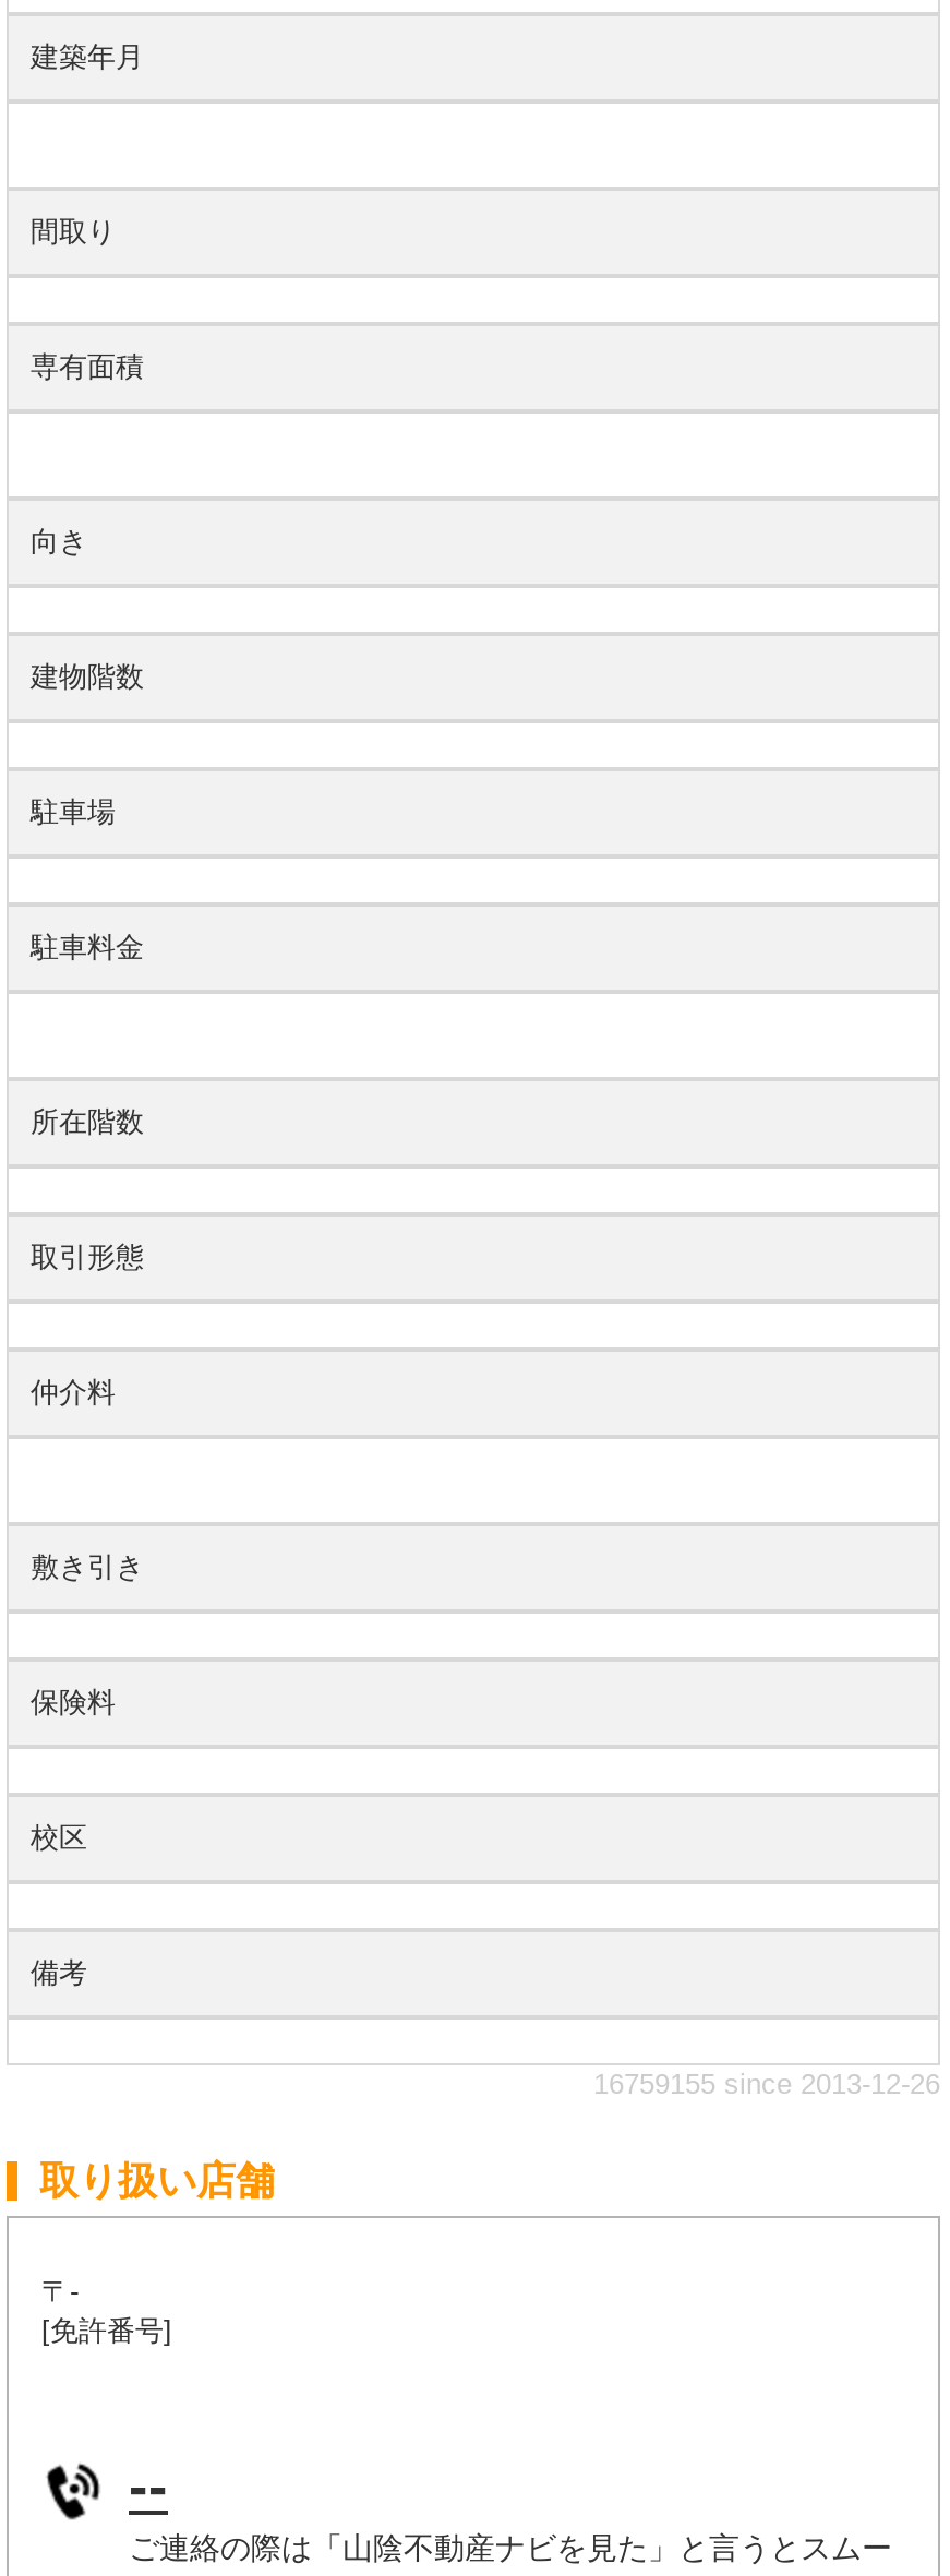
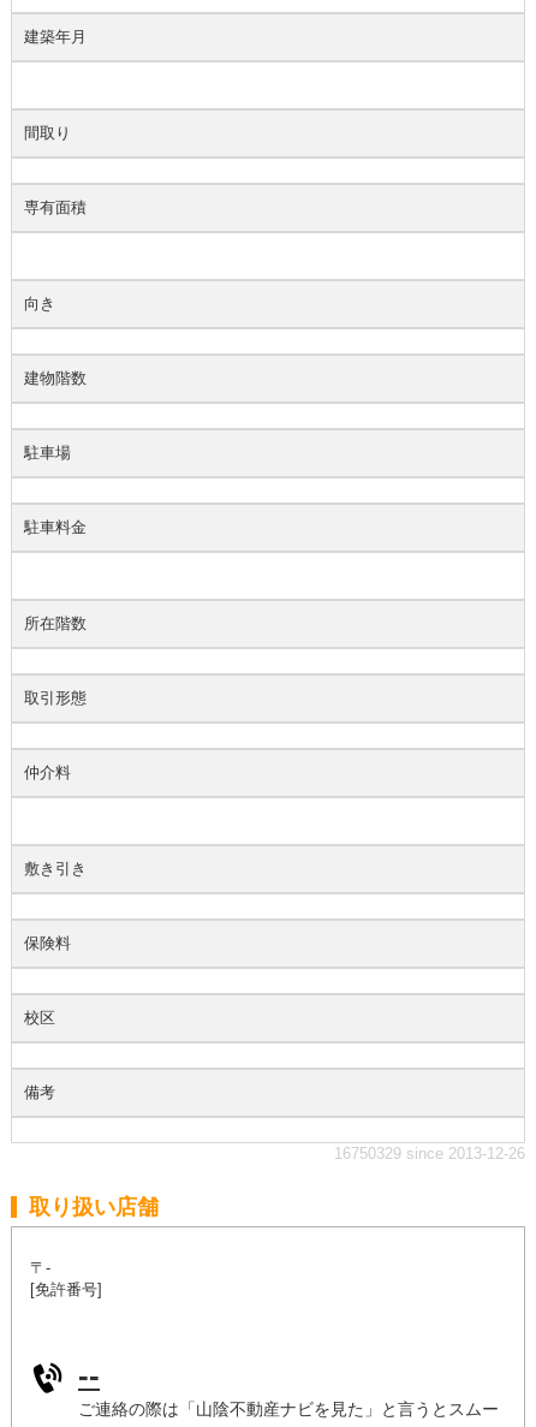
- 16759155 since 2013-12-26
+ 16750329 since 2013-12-26
